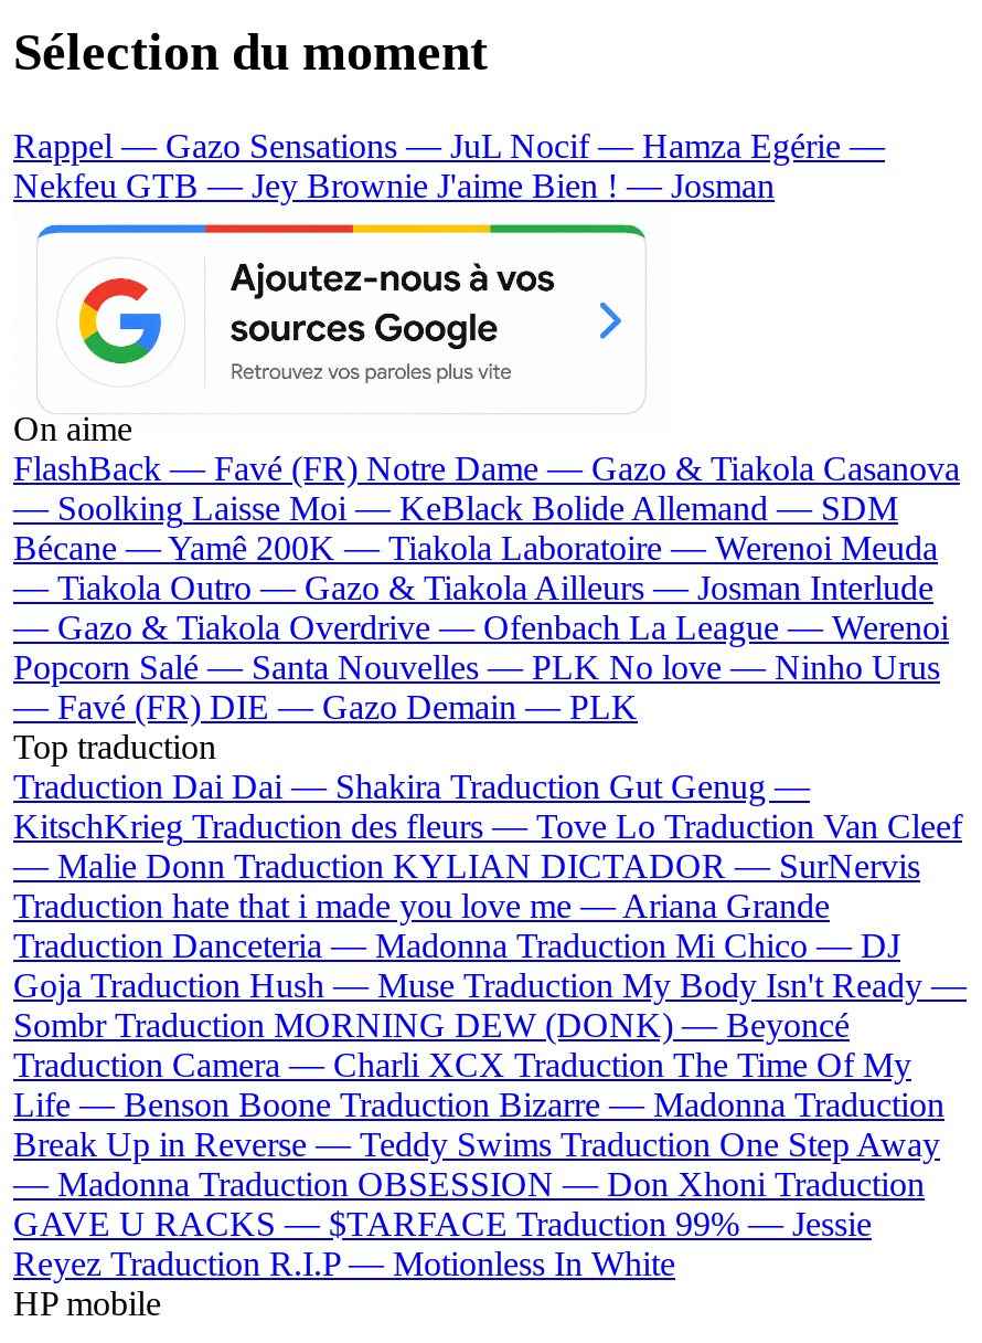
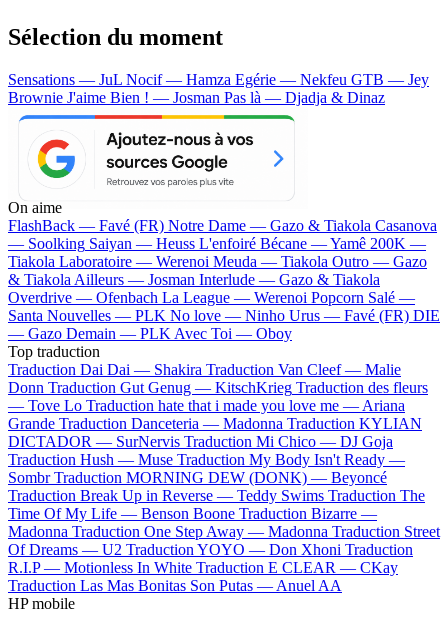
- Rappel — Gazo Sensations — JuL Nocif — Hamza Egérie —
- Nekfeu GTB — Jey Brownie J'aime Bien ! — Josman
+ Sensations — JuL Nocif — Hamza Egérie — Nekfeu GTB — Jey
+ Brownie J'aime Bien ! — Josman Pas là — Djadja & Dinaz

- — Soolking Laisse Moi — KeBlack Bolide Allemand — SDM
- Bécane — Yamê 200K — Tiakola Laboratoire — Werenoi Meuda
- — Tiakola Outro — Gazo & Tiakola Ailleurs — Josman Interlude
- — Gazo & Tiakola Overdrive — Ofenbach La League — Werenoi
- Popcorn Salé — Santa Nouvelles — PLK No love — Ninho Urus
- —Favé (FR) DIE — Gazo Demain — PLK
+ — Soolking Saiyan — Heuss L'enfoiré Bécane — Yamê 200K —
+ Tiakola Laboratoire — Werenoi Meuda — Tiakola Outro — Gazo
+ & Tiakola Ailleurs — Josman Interlude — Gazo & Tiakola
+ Overdrive — Ofenbach La League — Werenoi Popcorn Salé —
+ Santa Nouvelles — PLK No love — Ninho Urus — Favé (FR) DIE
+ — Gazo Demain — PLK Avec Toi — Oboy

- Traduction Dai Dai — Shakira Traduction Gut Genug —
- KitschKrieg Traduction des fleurs — Tove Lo Traduction Van Cleef
- — Malie Donn Traduction KYLIAN DICTADOR — SurNervis
- Traduction hate that i made you love me — Ariana Grande
- Traduction Danceteria — Madonna Traduction Mi Chico — DJ
- Goja Traduction Hush — Muse Traduction My Body Isn't Ready —
+ Traduction Dai Dai — Shakira Traduction Van Cleef — Malie
+ Donn Traduction Gut Genug — KitschKrieg Traduction des fleurs
+ — Tove Lo Traduction hate that i made you love me — Ariana
+ Grande Traduction Danceteria — Madonna Traduction KYLIAN
+ DICTADOR — SurNervis Traduction Mi Chico — DJ Goja
+ Traduction Hush — Muse Traduction My Body Isn't Ready —

- Traduction Camera — Charli XCX Traduction The Time Of My
- Life — Benson Boone Traduction Bizarre — Madonna Traduction
- Break Up in Reverse — Teddy Swims Traduction One Step Away
- — Madonna Traduction OBSESSION — Don Xhoni Traduction
- GAVE U RACKS — $TARFACE Traduction 99% — Jessie
- Reyez Traduction R.I.P — Motionless In White
+ Traduction Break Up in Reverse — Teddy Swims Traduction The
+ Time Of My Life — Benson Boone Traduction Bizarre —
+ Madonna Traduction One Step Away — Madonna Traduction Street
+ Of Dreams — U2 Traduction YOYO — Don Xhoni Traduction
+ R.I.P — Motionless In White Traduction E CLEAR — CKay
+ Traduction Las Mas Bonitas Son Putas — Anuel AA
